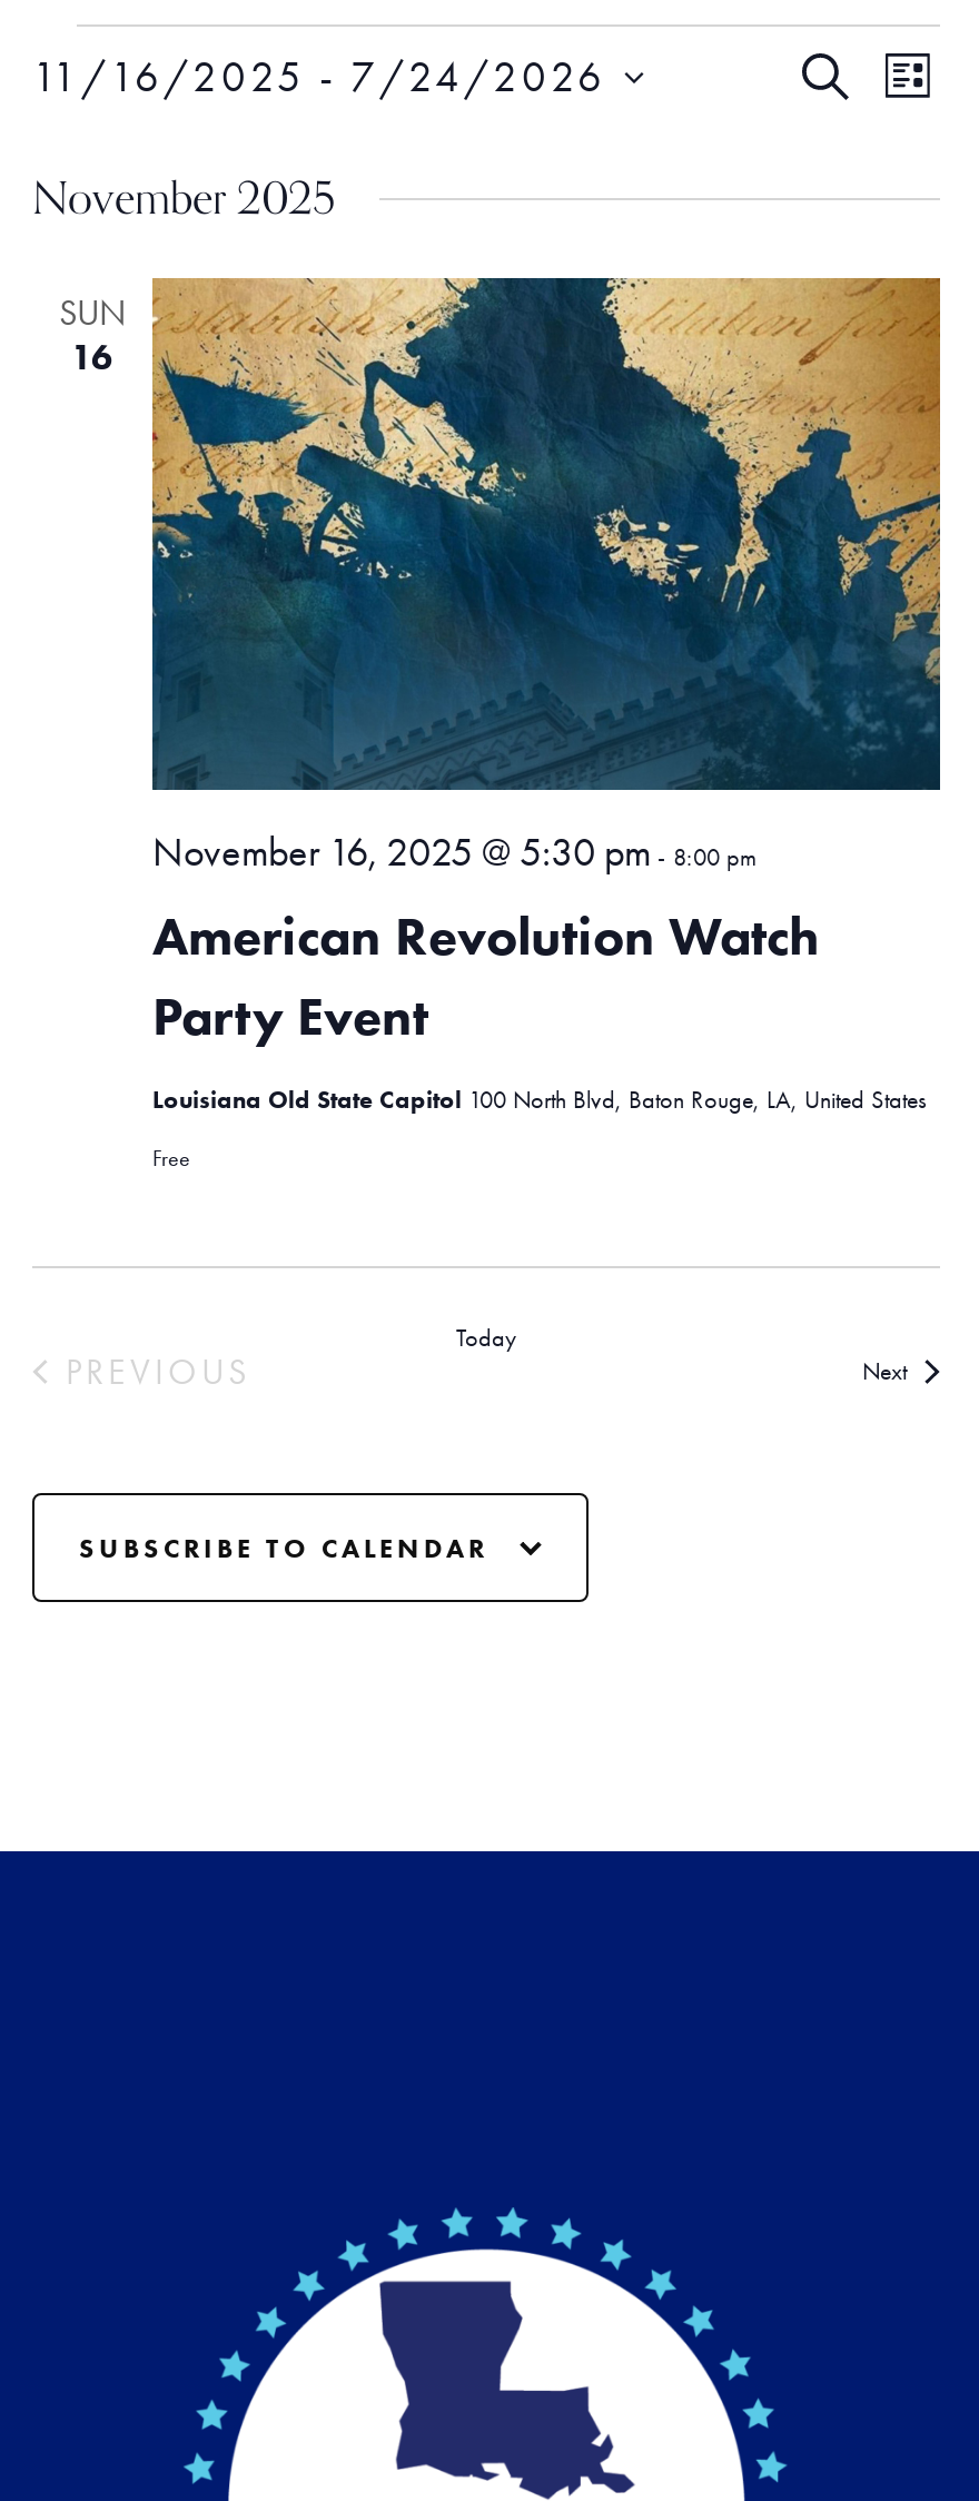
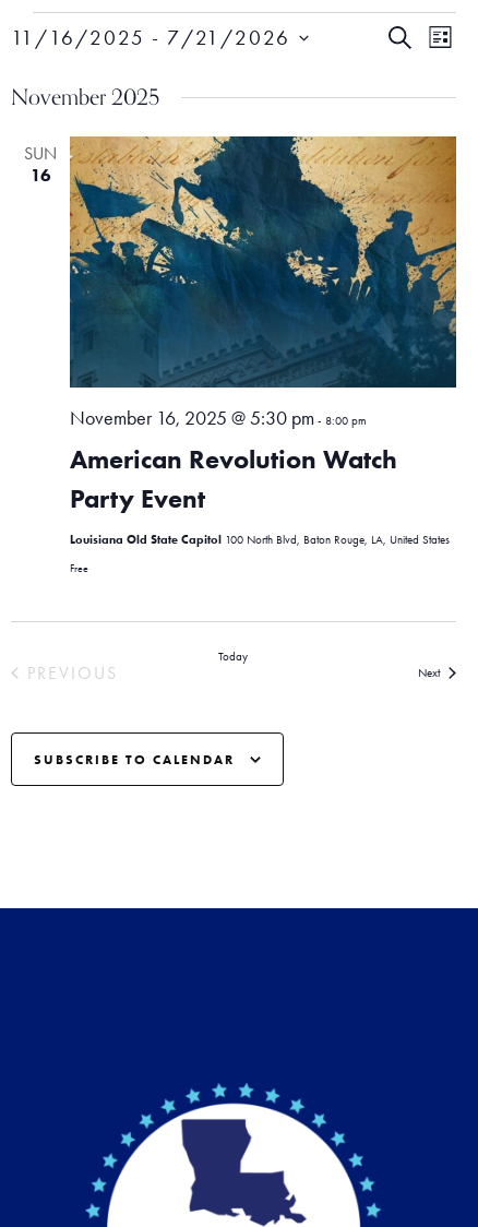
- 11/16/2025 - 7/24/2026
+ 11/16/2025 - 7/21/2026
